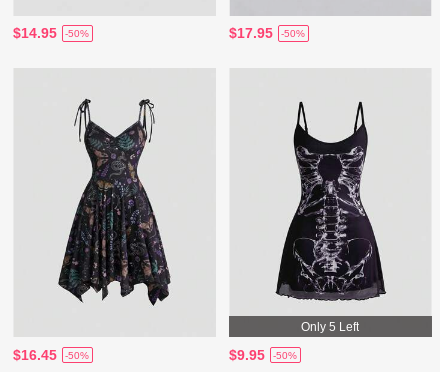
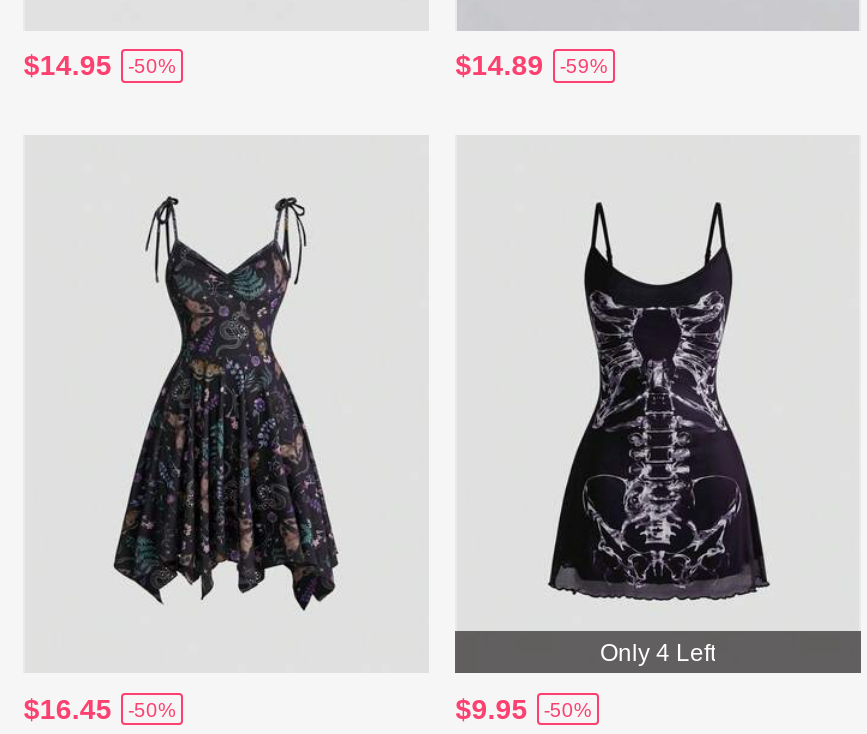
- $17.95
+ $14.89

- -50%
+ -59%

- Only 5 Left
+ Only 4 Left
